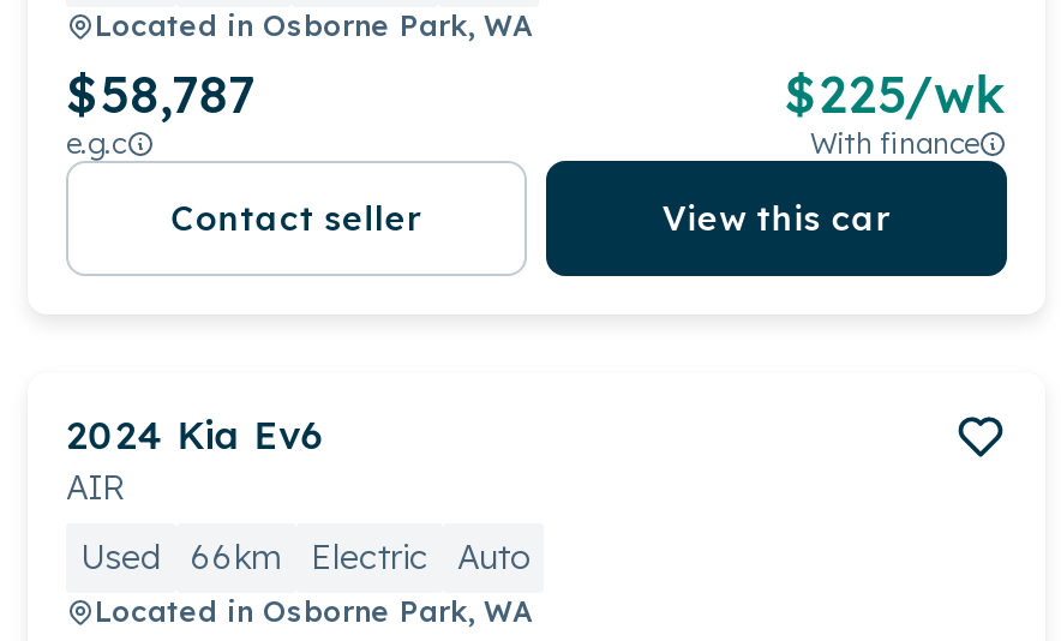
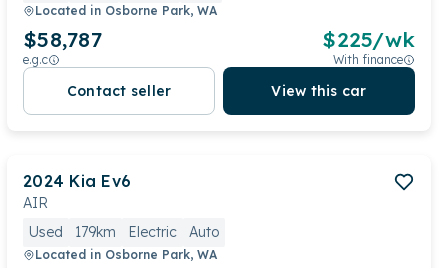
- Used 66km Electric Auto
+ Used 179km Electric Auto
